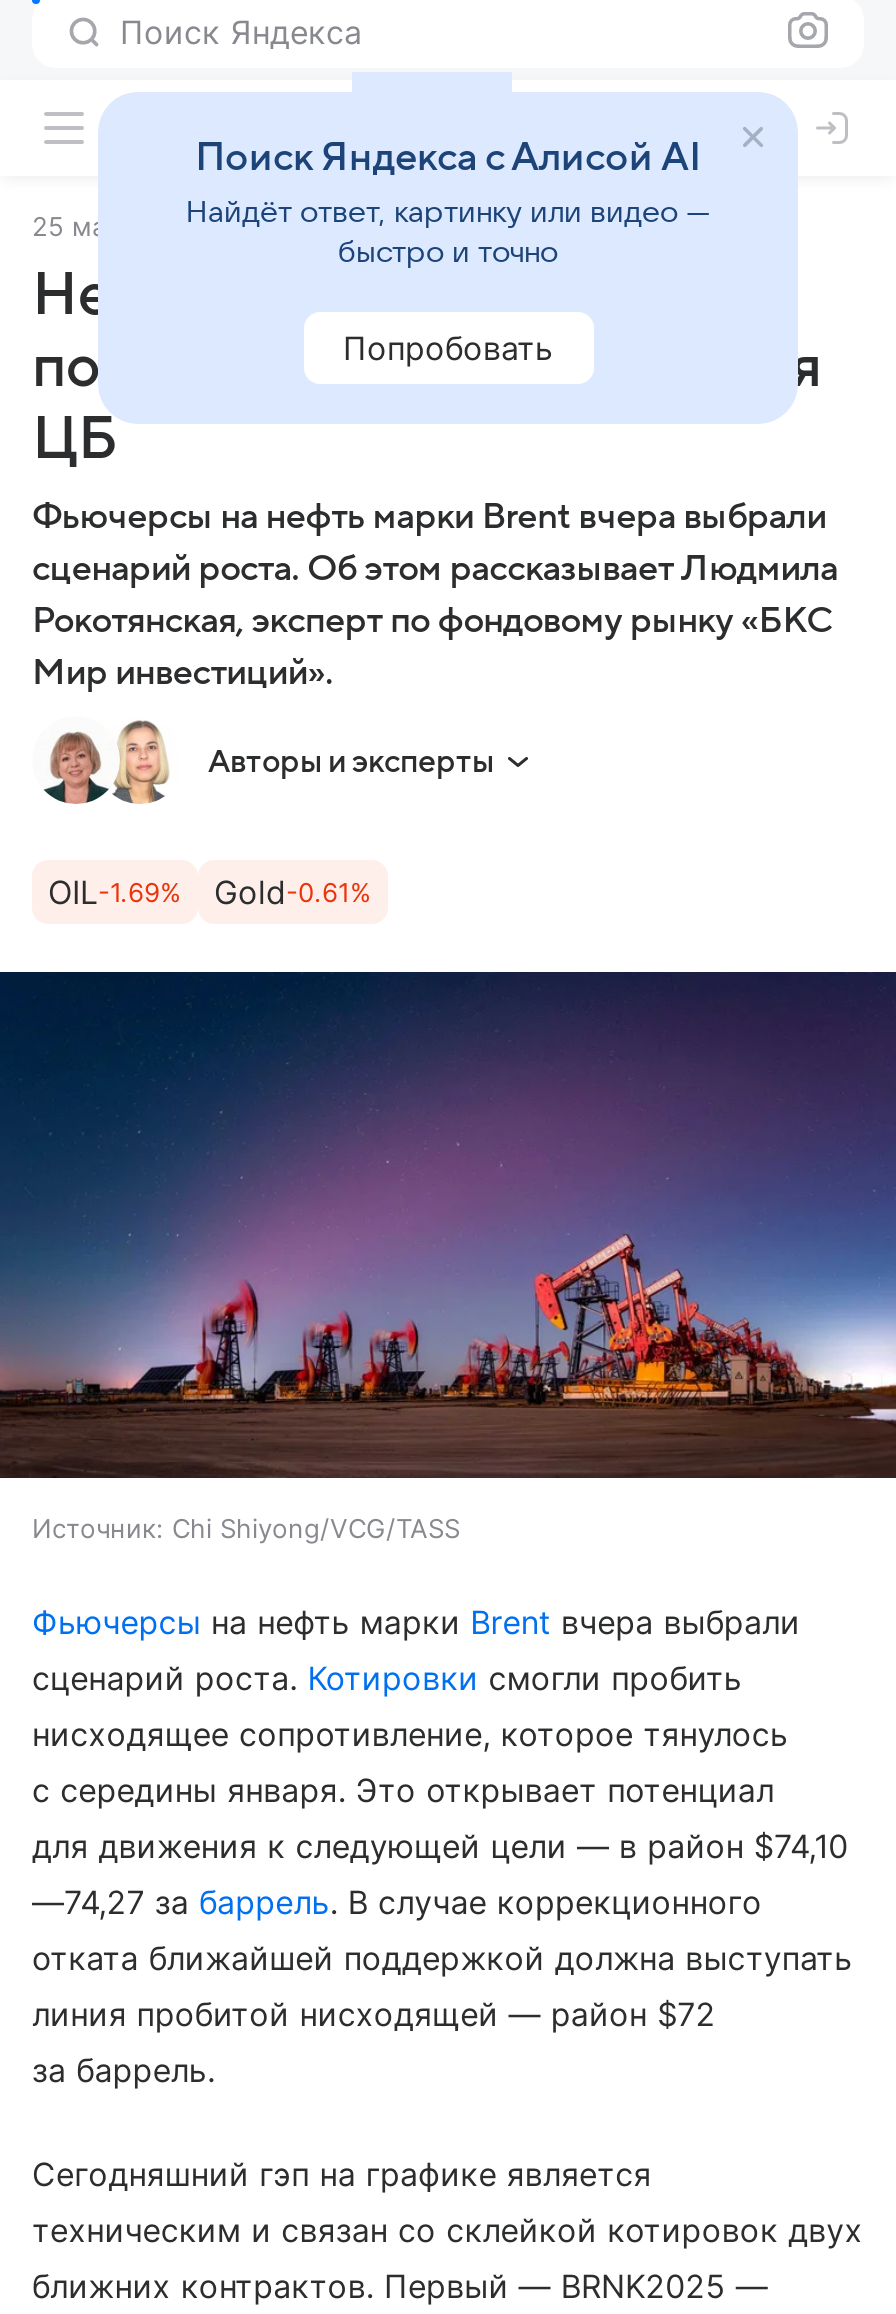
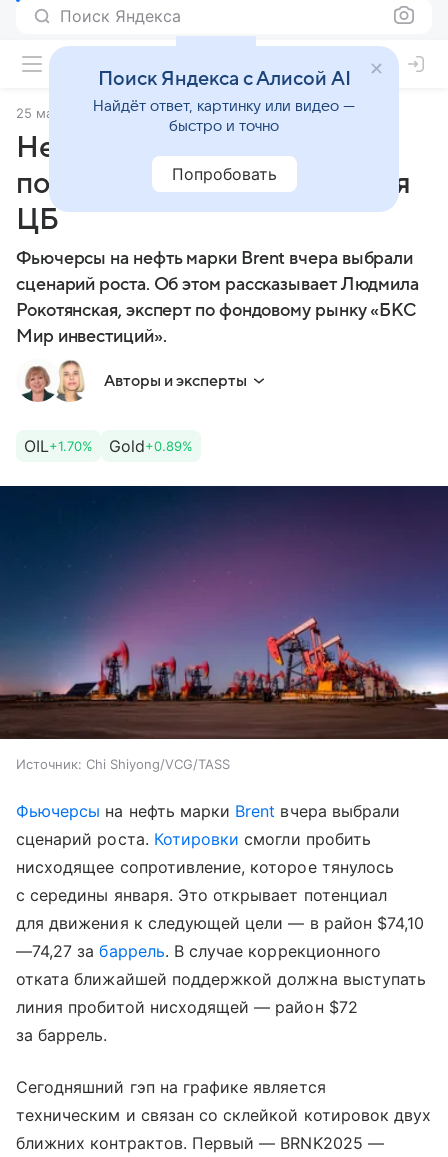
- OIL-1.69%
+ OIL+1.70%

- Gold-0.61%
+ Gold+0.89%
